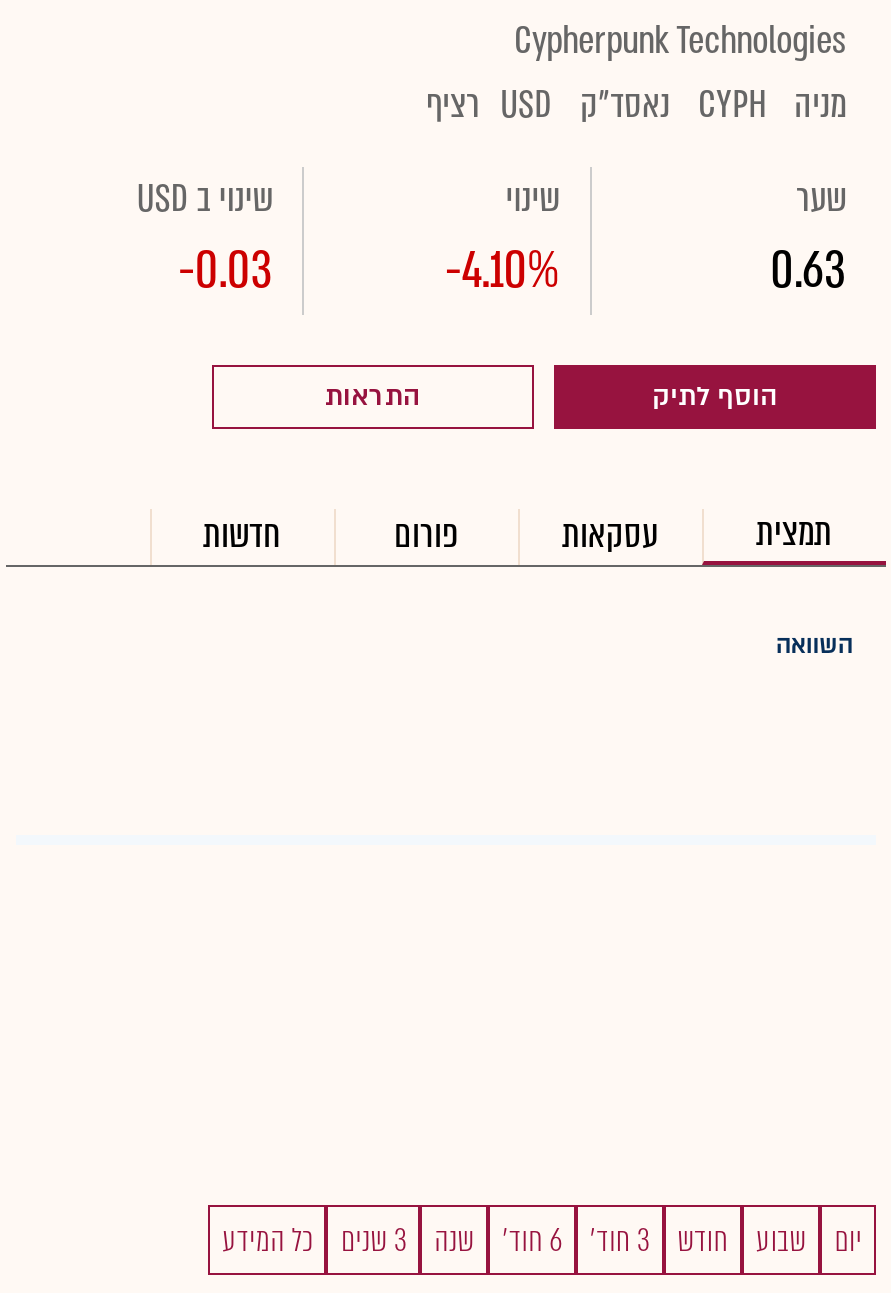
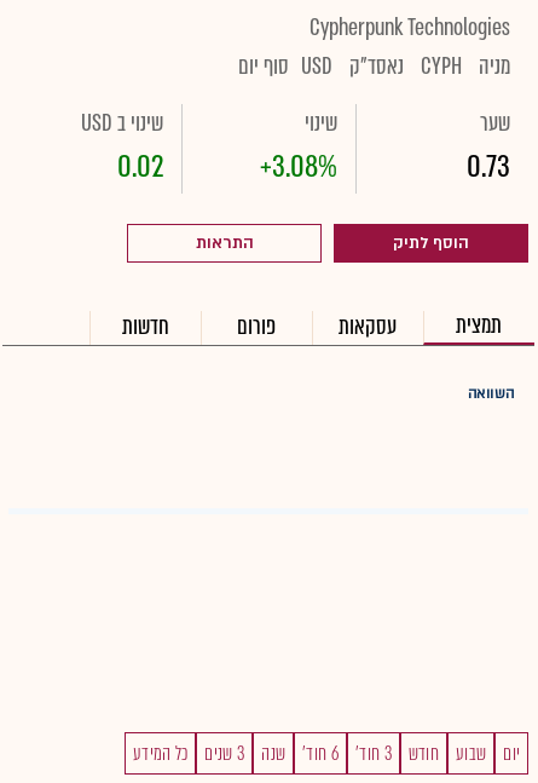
- מניה CYPH נאסד"ק USD רציף
+ מניה CYPH נאסד"ק USD סוף יום

- -0.03
+ 0.02

- -4.10%
+ +3.08%

- 0.63
+ 0.73
